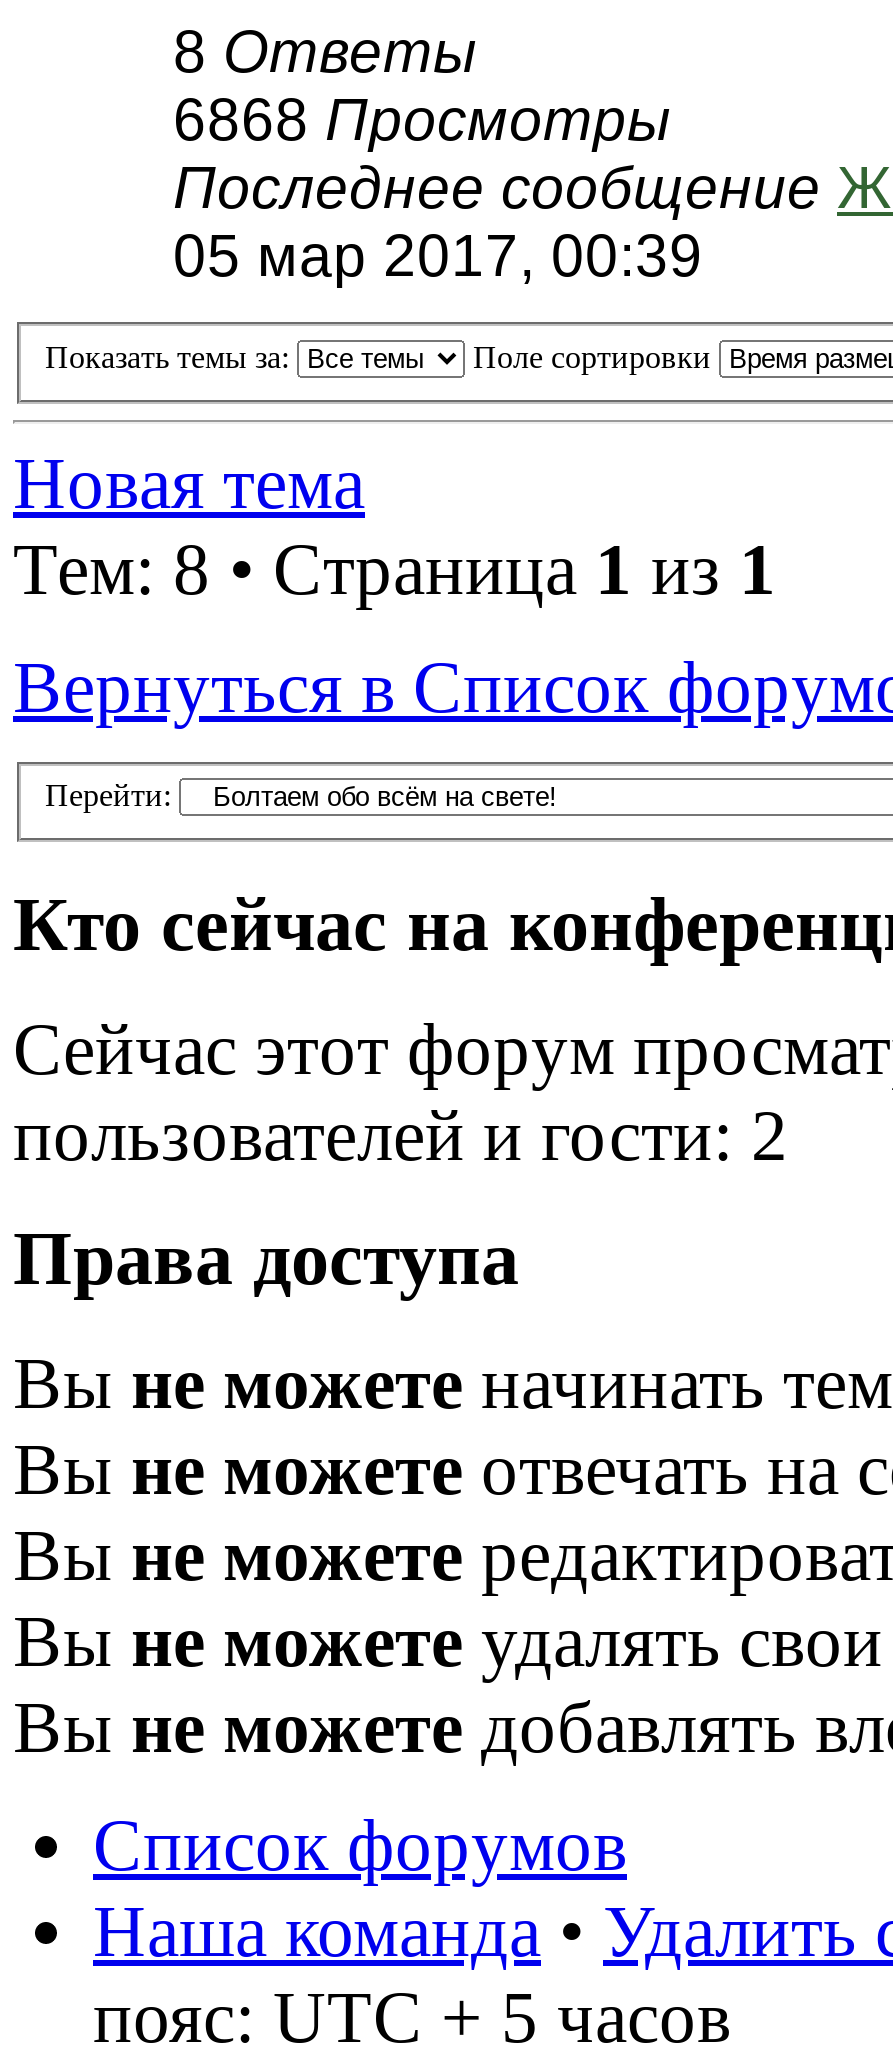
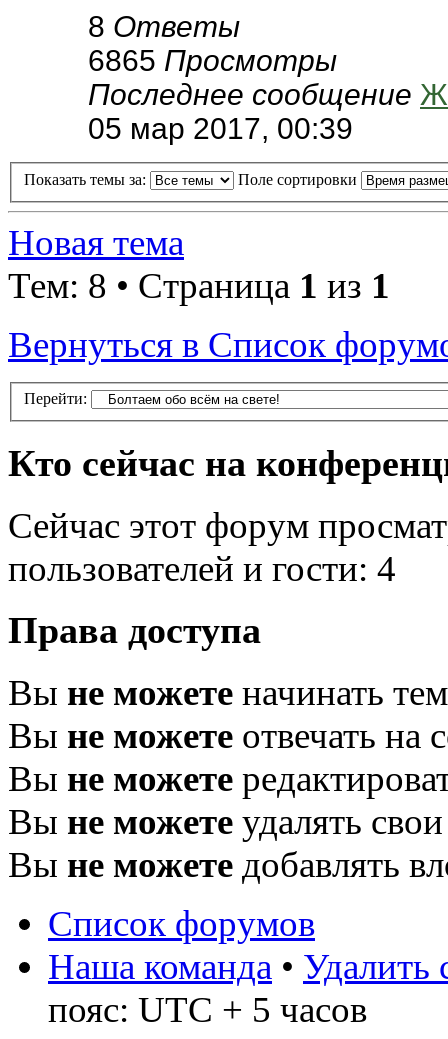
- 6868 Просмотры
+ 6865 Просмотры

- пользователей и гости: 2
+ пользователей и гости: 4
